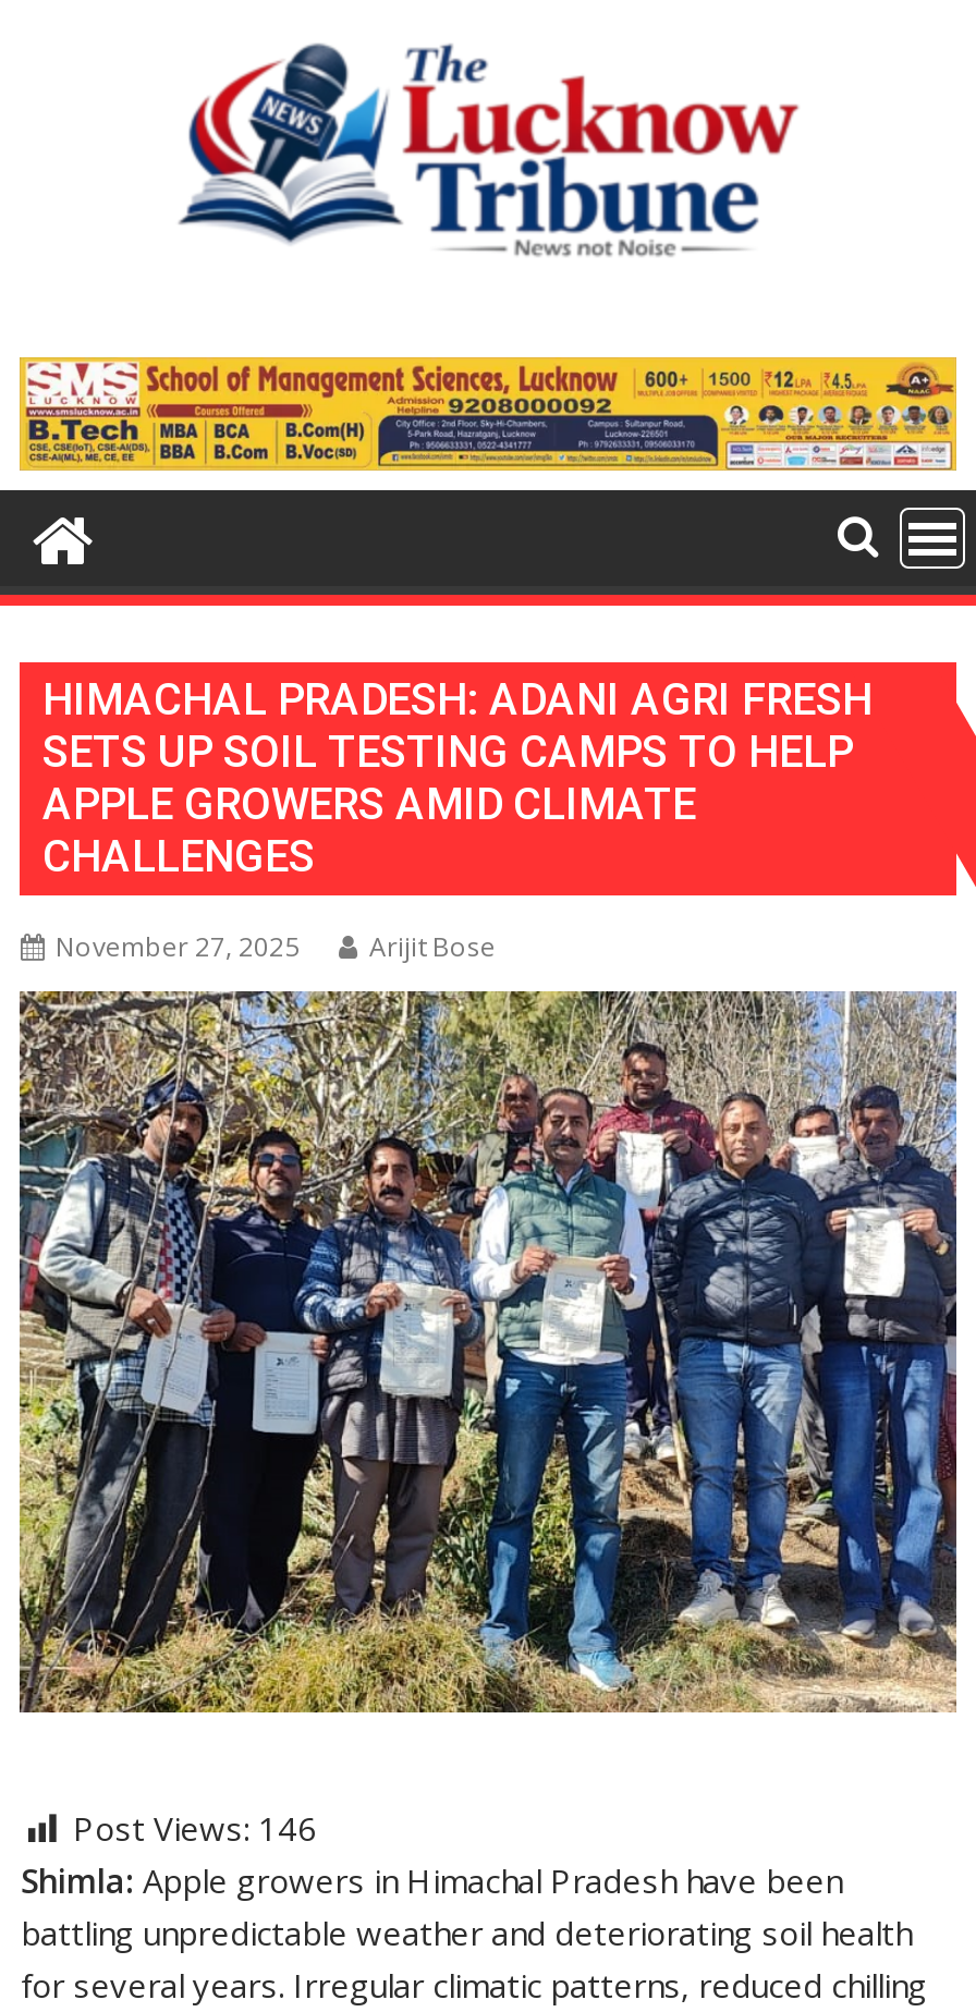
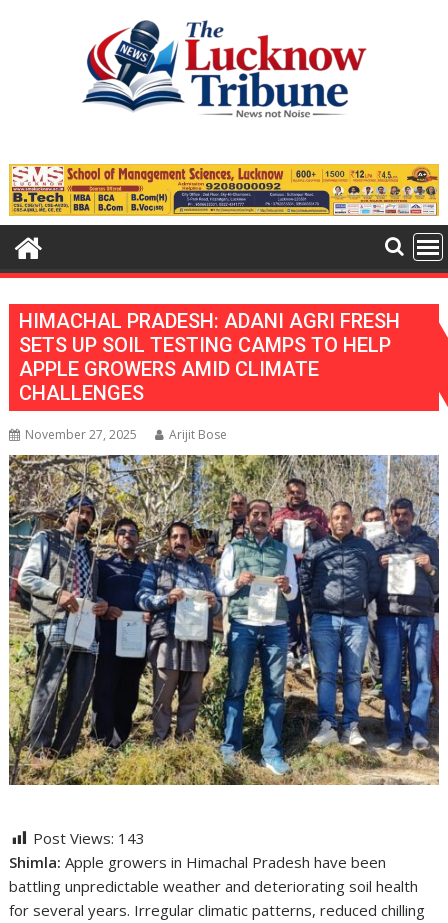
- Post Views: 146
+ Post Views: 143
